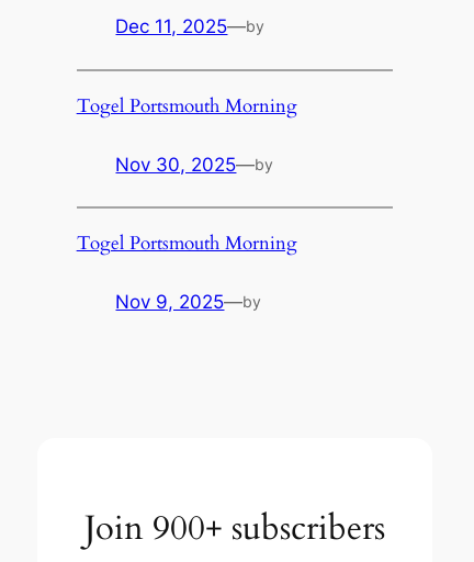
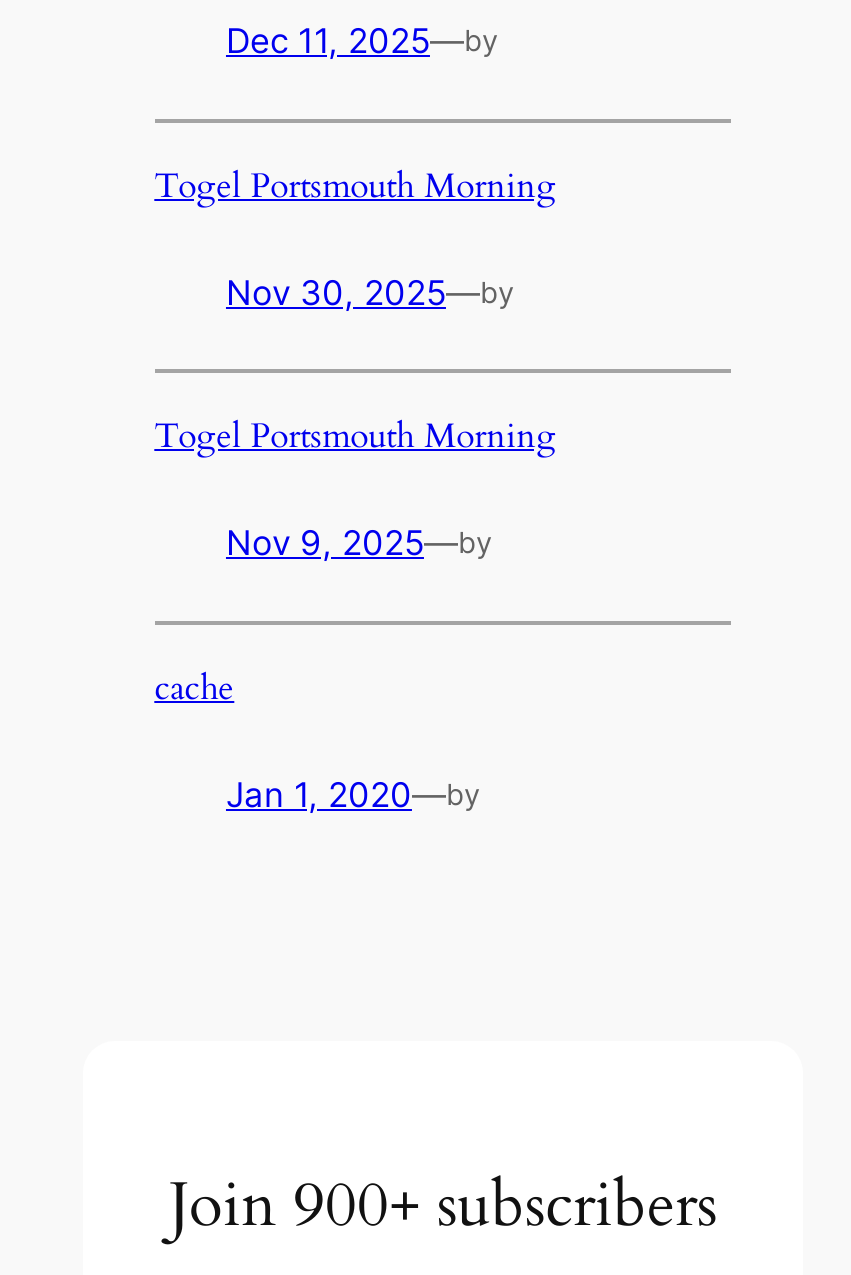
+ cache
+ Jan 1, 2020—by
